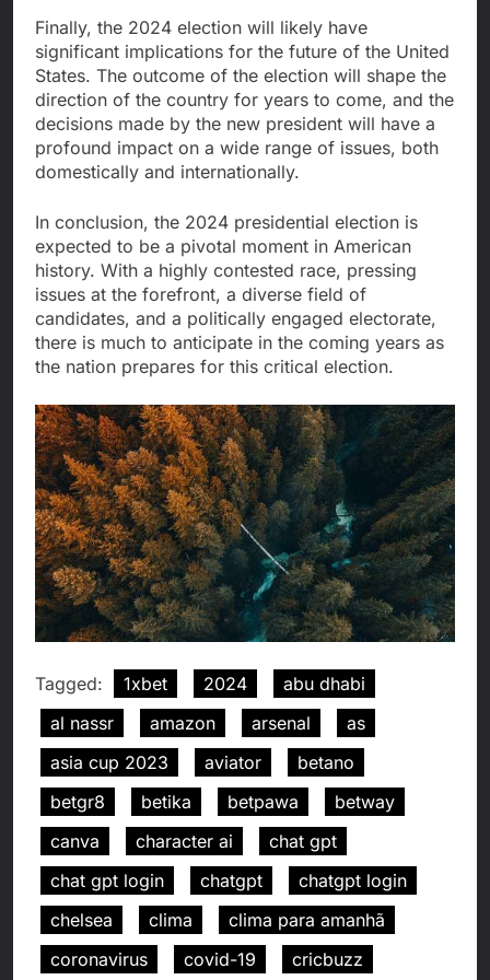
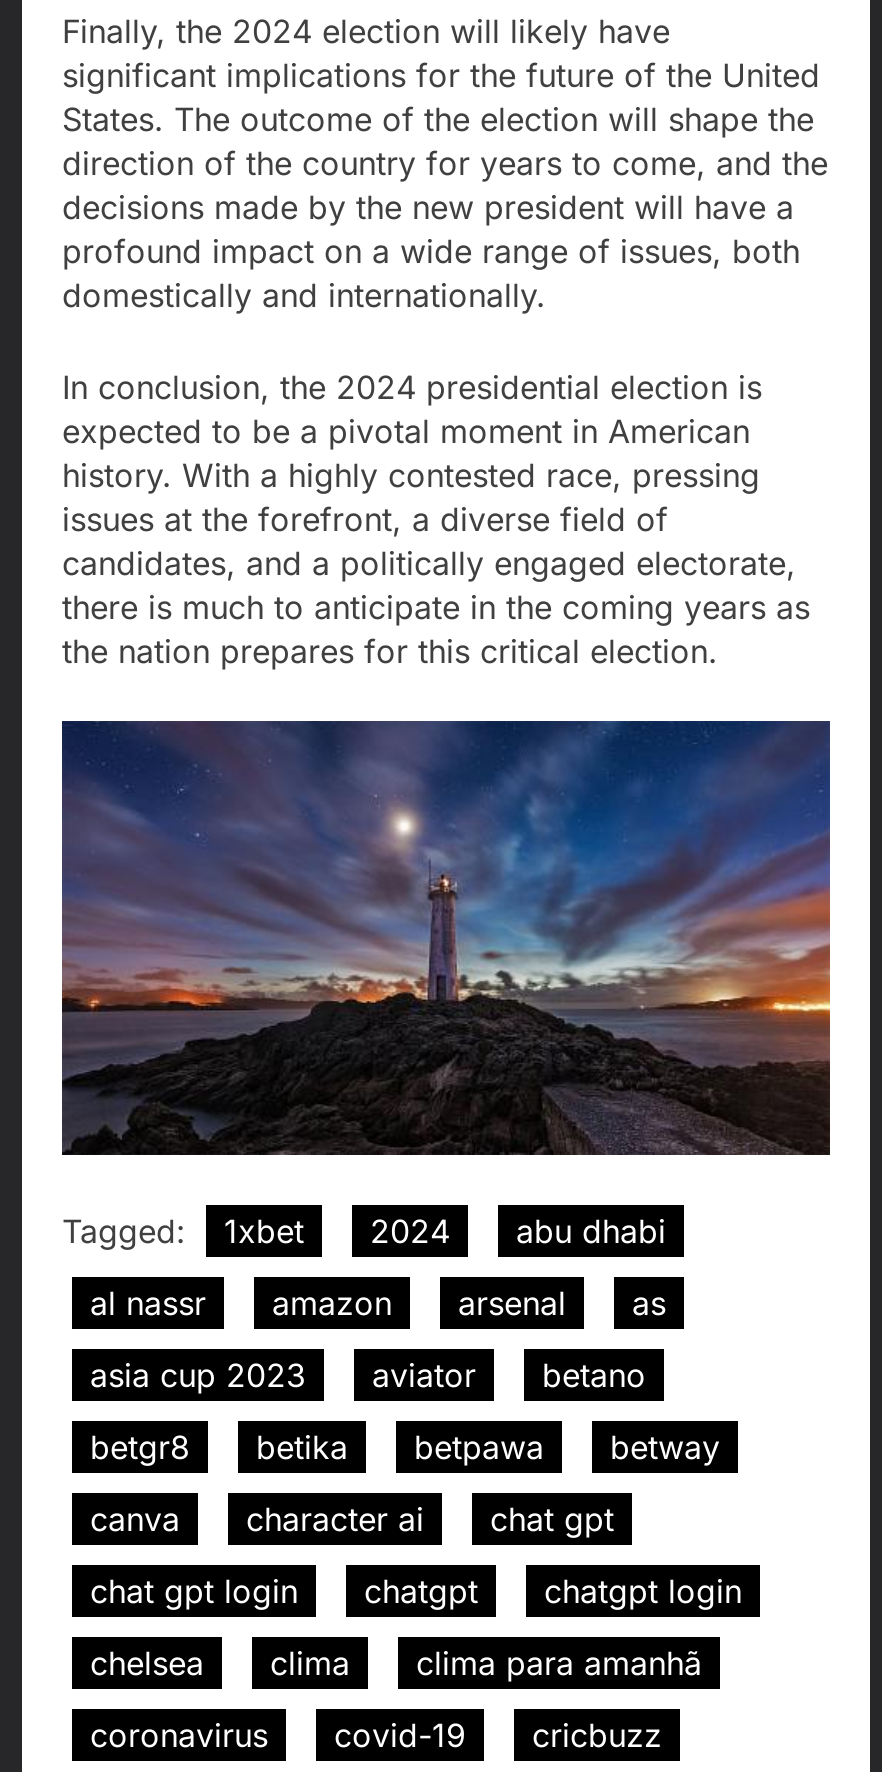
- [image]
+ [image]
